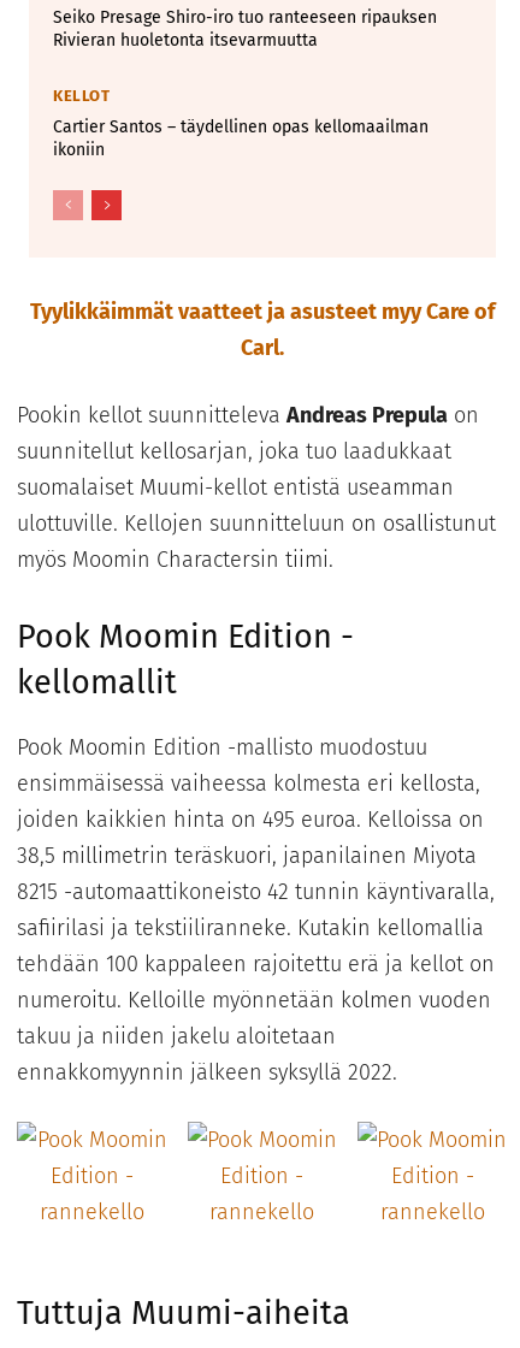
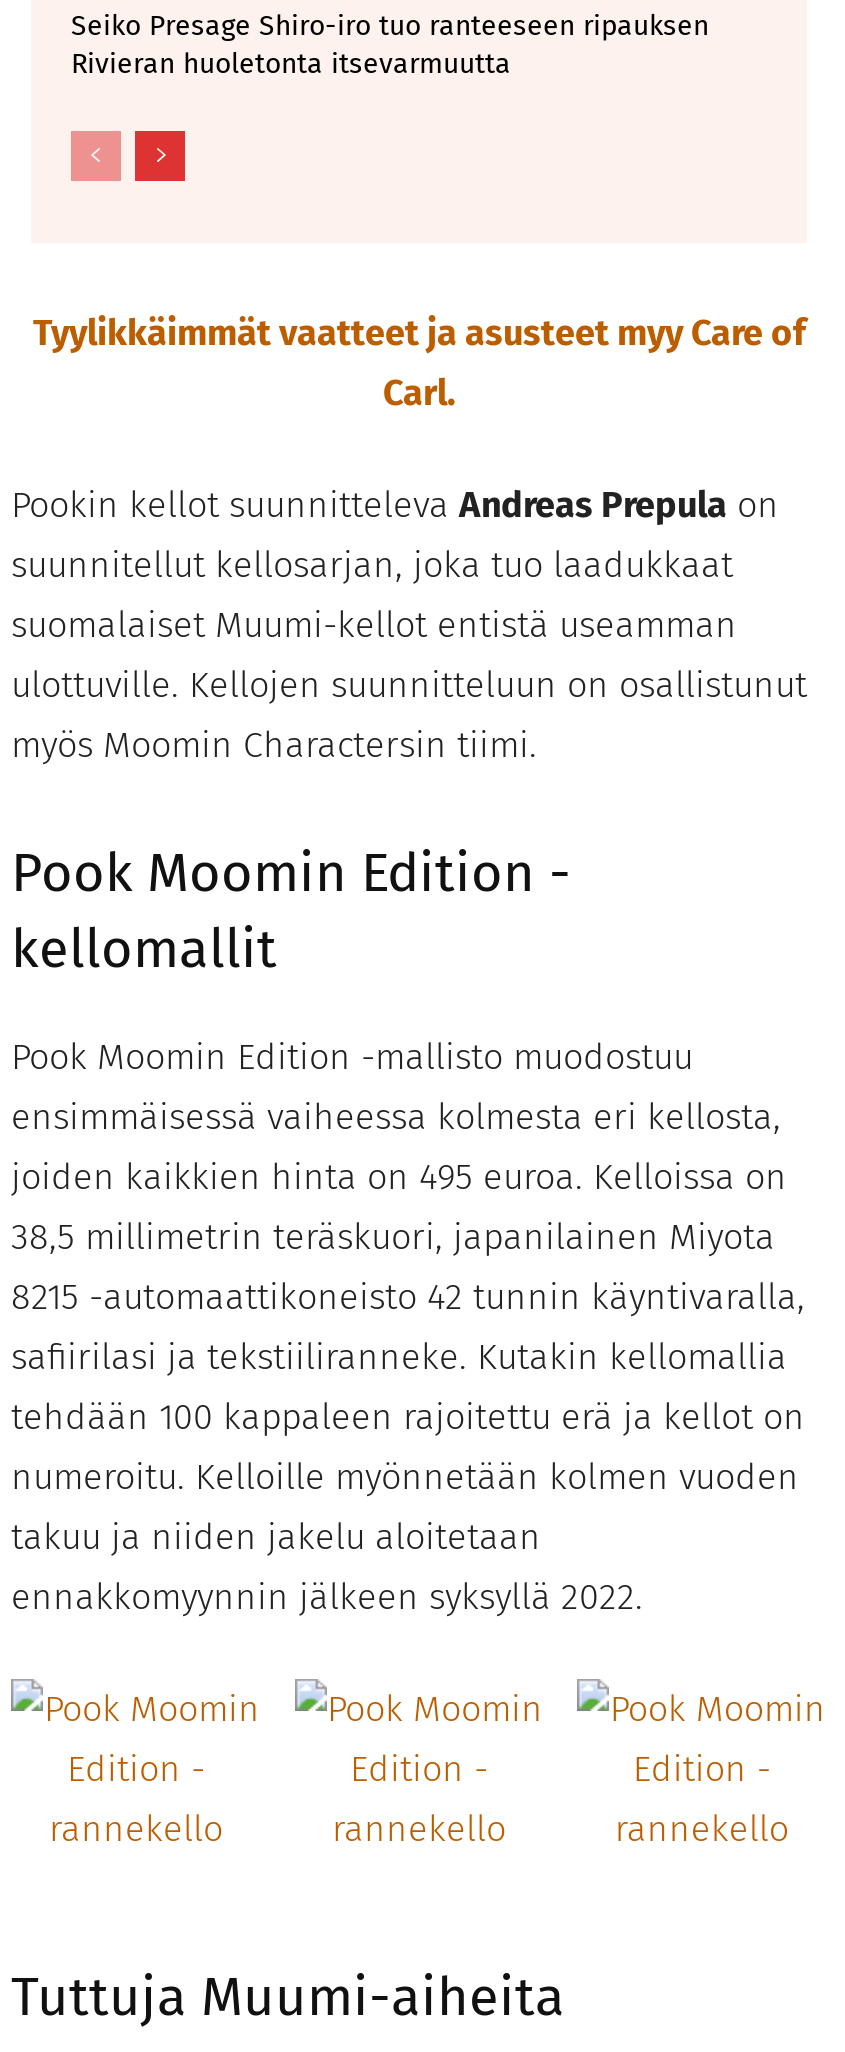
- KELLOT
- Cartier Santos – täydellinen opas kellomaailman
- ikoniin
